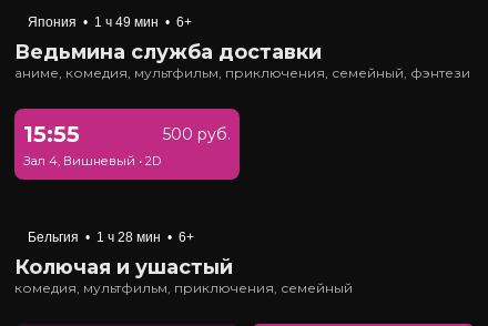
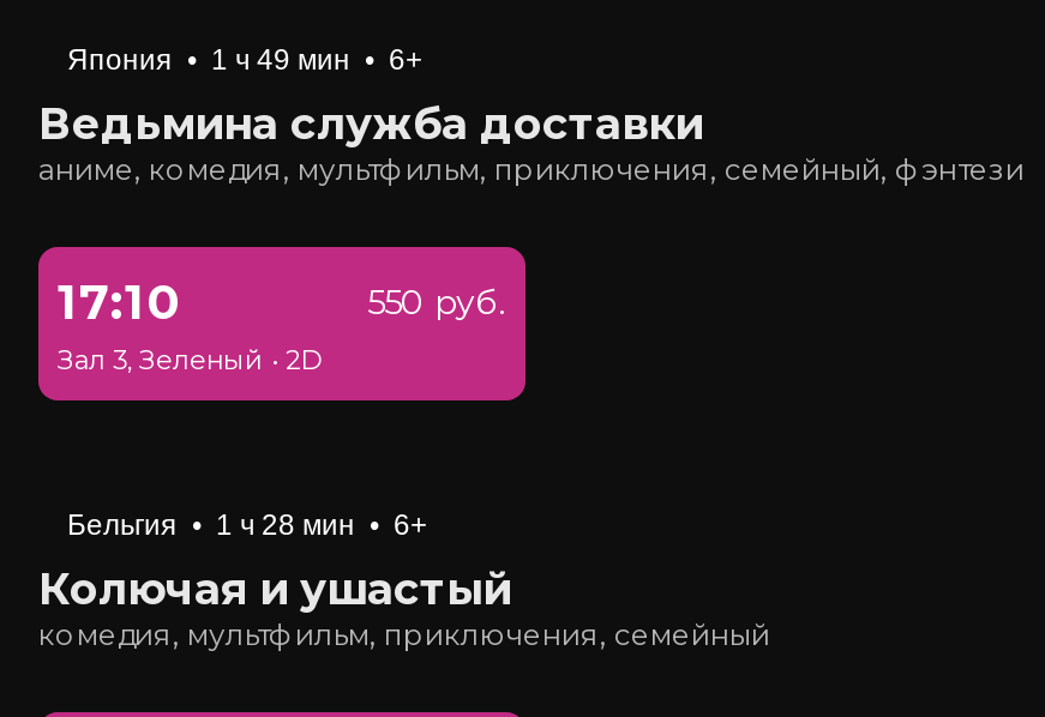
- 15:55
+ 17:10

- 500 руб.
+ 550 руб.

- Зал 4, Вишневый • 2D
+ Зал 3, Зеленый • 2D
